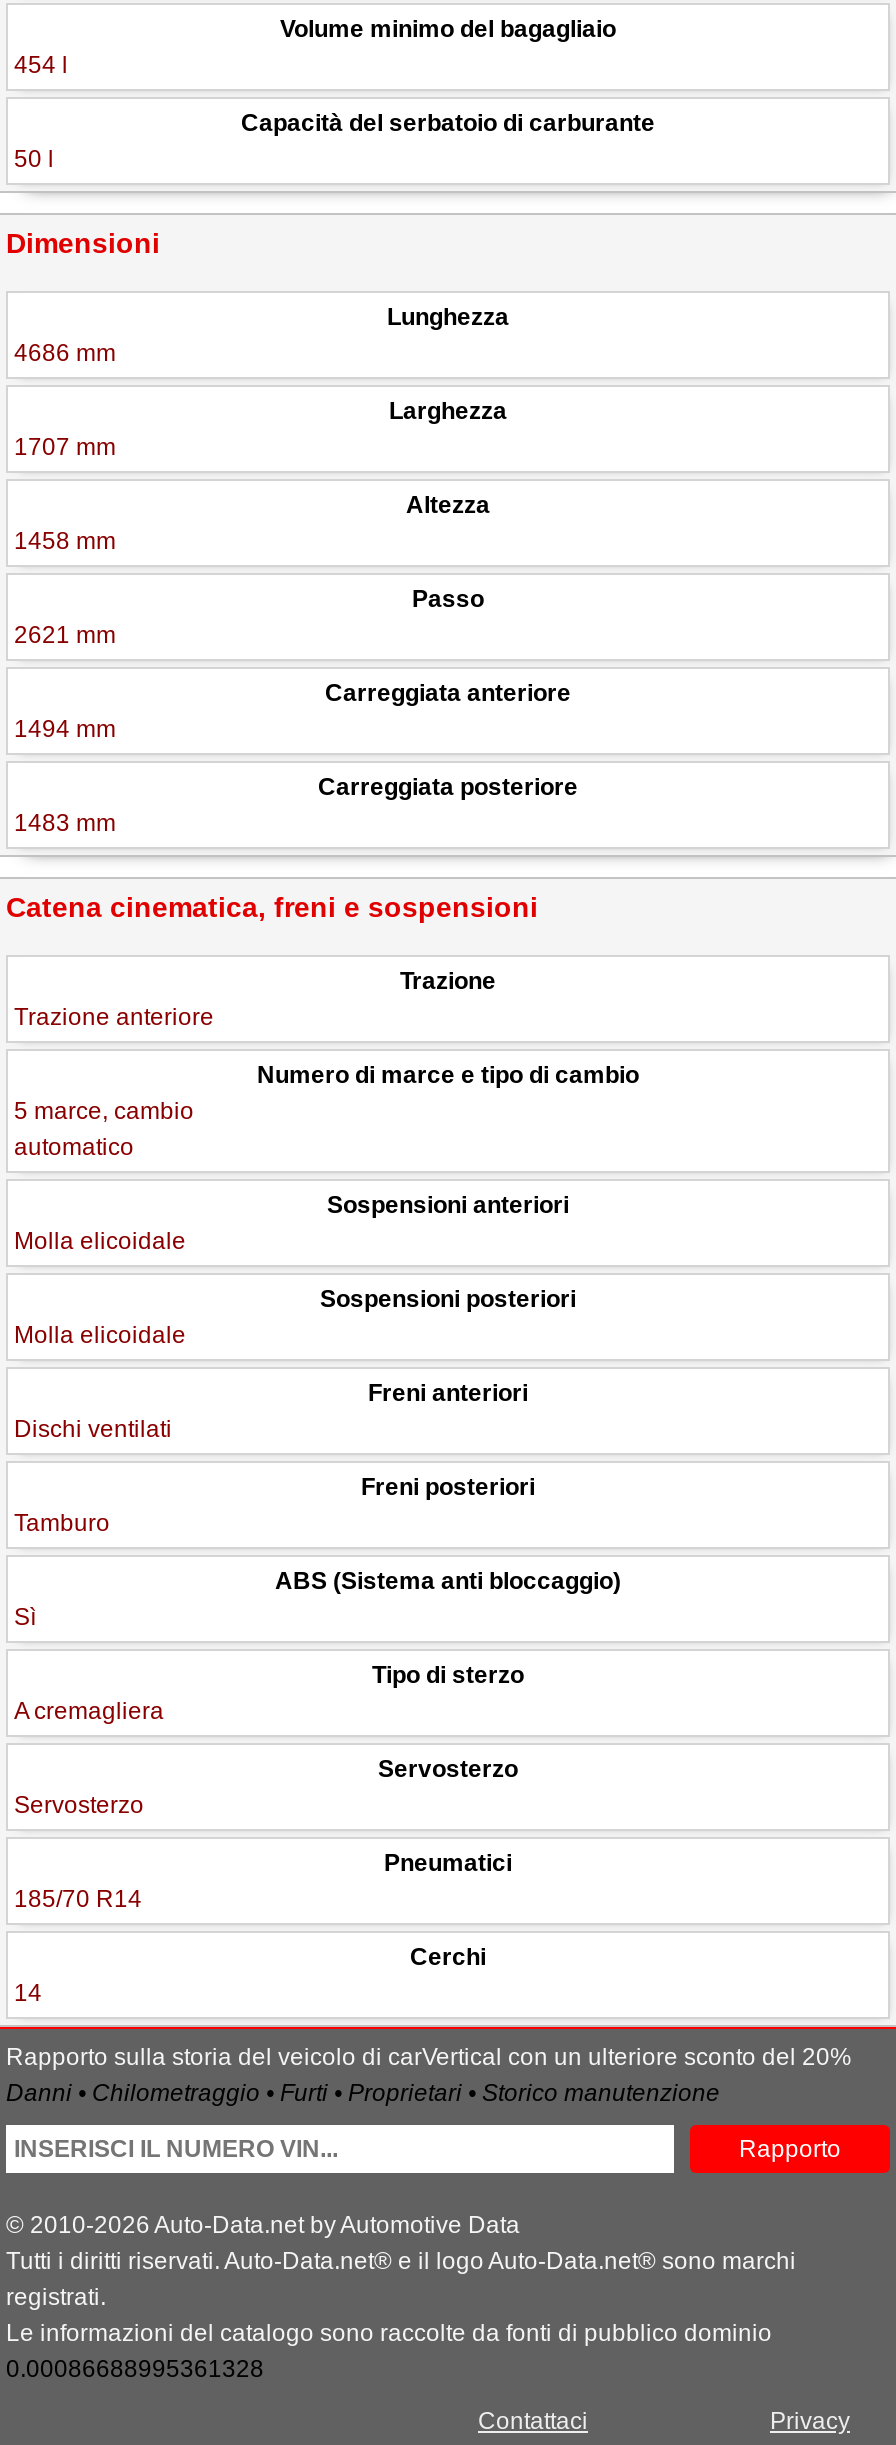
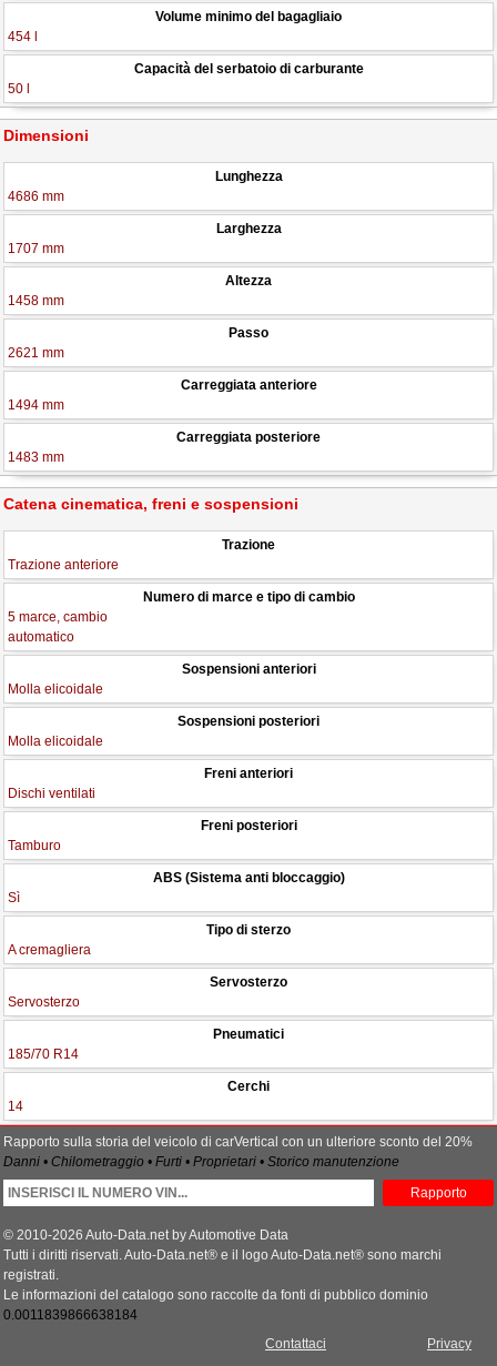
- 0.00086688995361328
+ 0.0011839866638184
